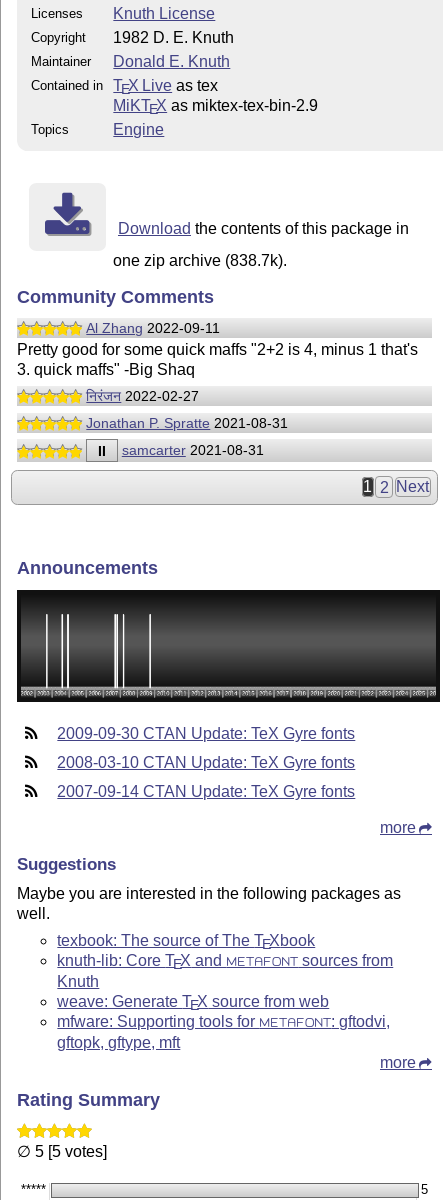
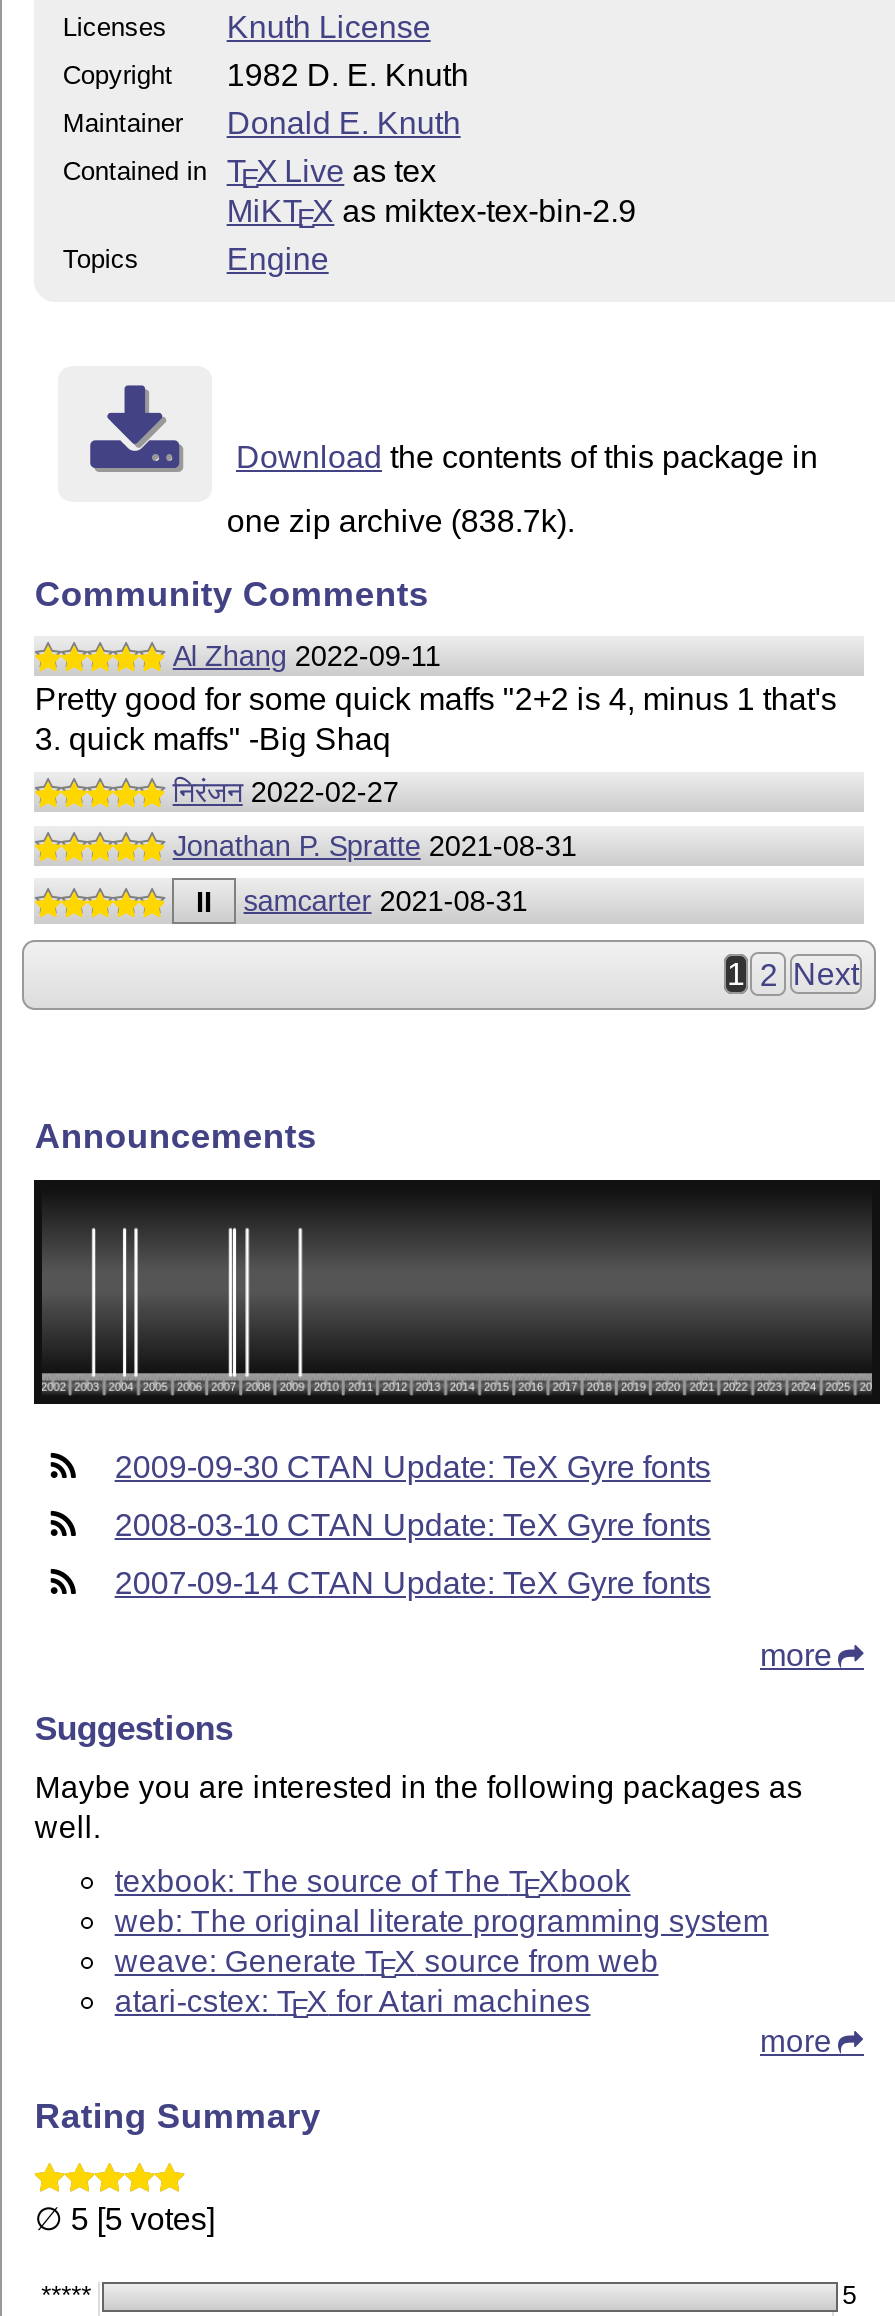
- knuth-lib: Core T
- EX and METAFONT sources from
- Knuth
+ web: The original literate programming system

- mfware: Supporting tools for METAFONT: gftodvi,
- gftopk, gftype, mft
+ atari-cstex: T
+ EX for Atari machines
